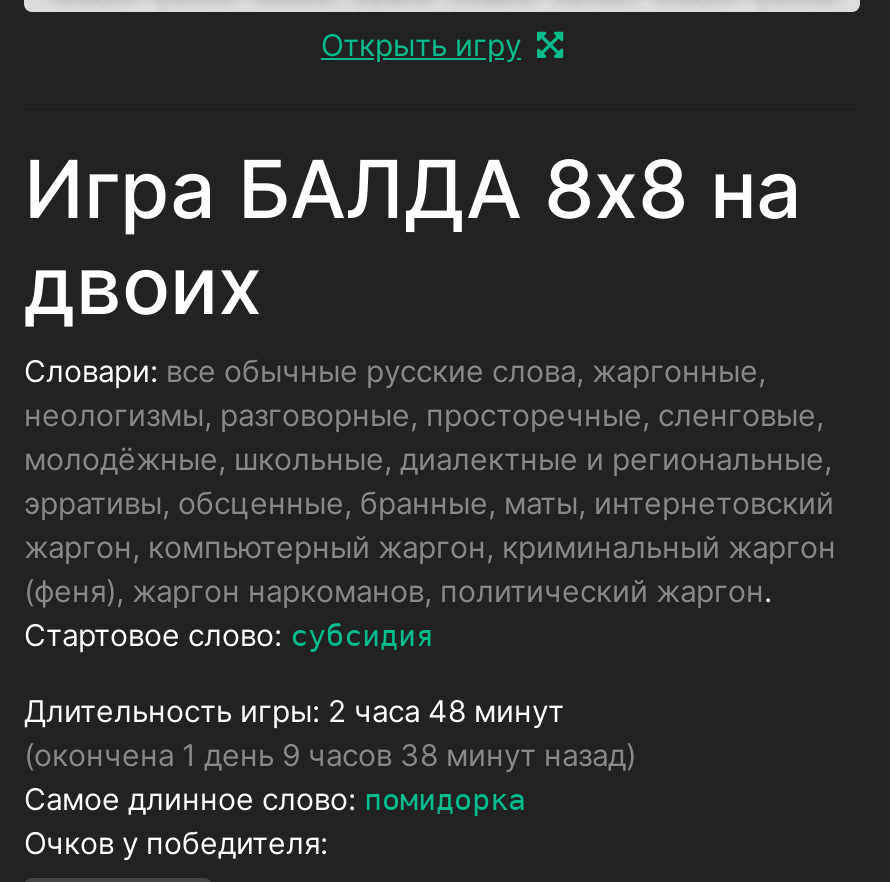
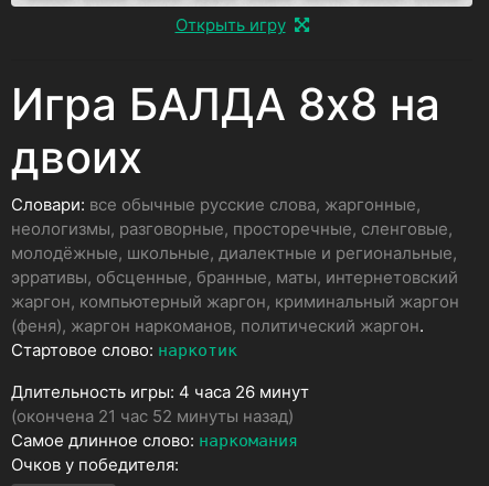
- Стартовое слово: субсидия
+ Стартовое слово: наркотик

- Длительность игры: 2 часа 48 минут
- (окончена 1 день 9 часов 38 минут назад)
- Самое длинное слово: помидорка
+ Длительность игры: 4 часа 26 минут
+ (окончена 21 час 52 минуты назад)
+ Самое длинное слово: наркомания
